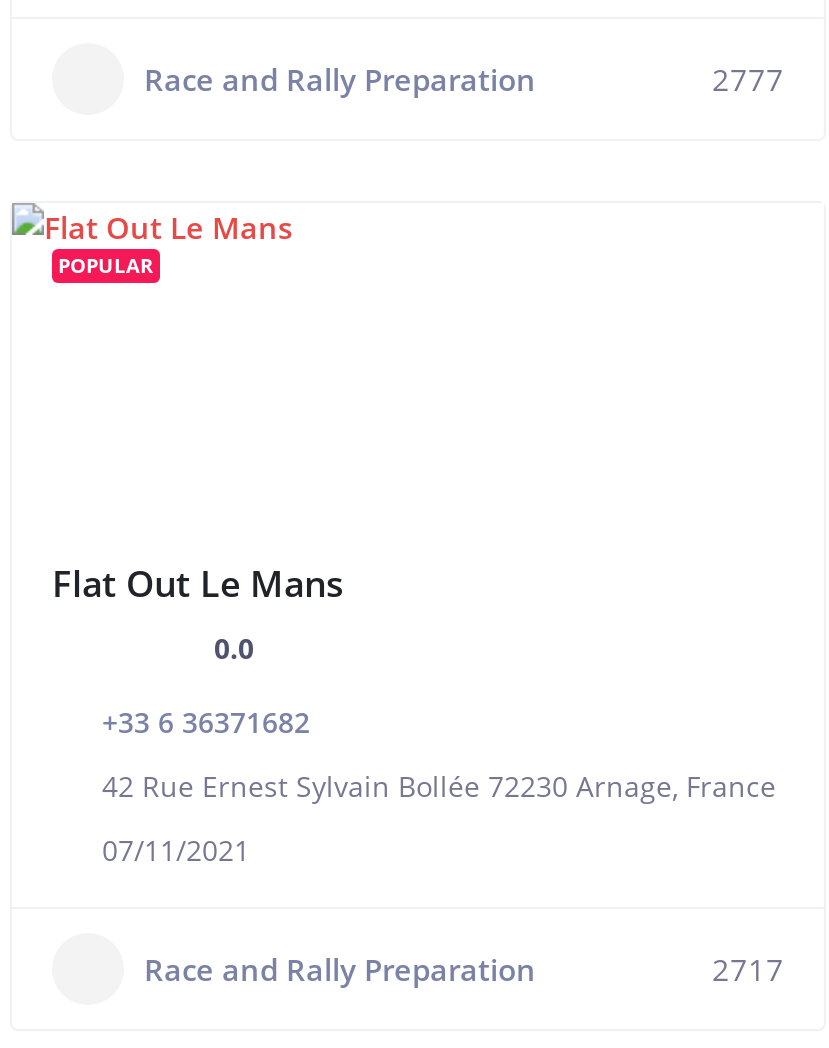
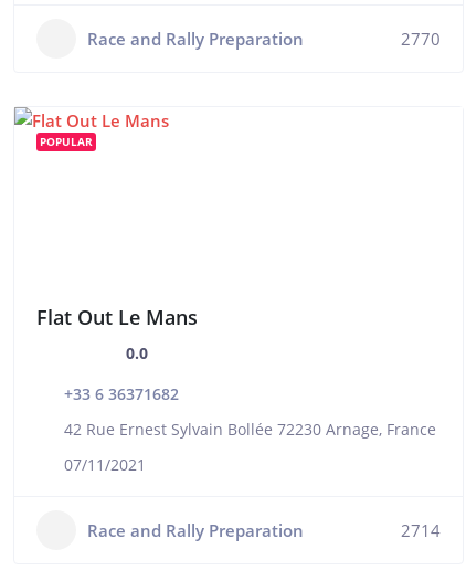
- 2777
+ 2770

- 2717
+ 2714
